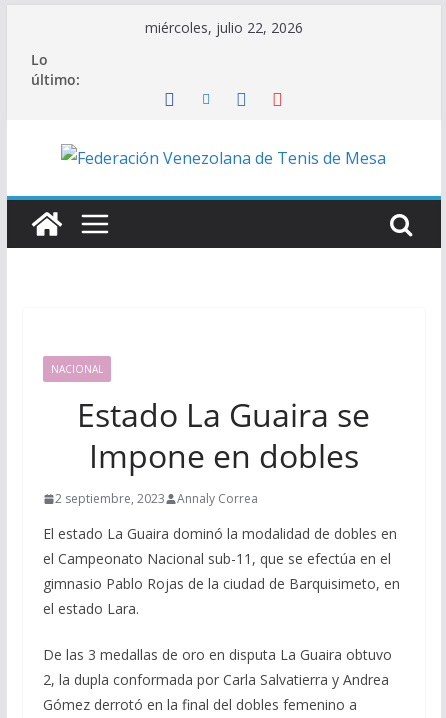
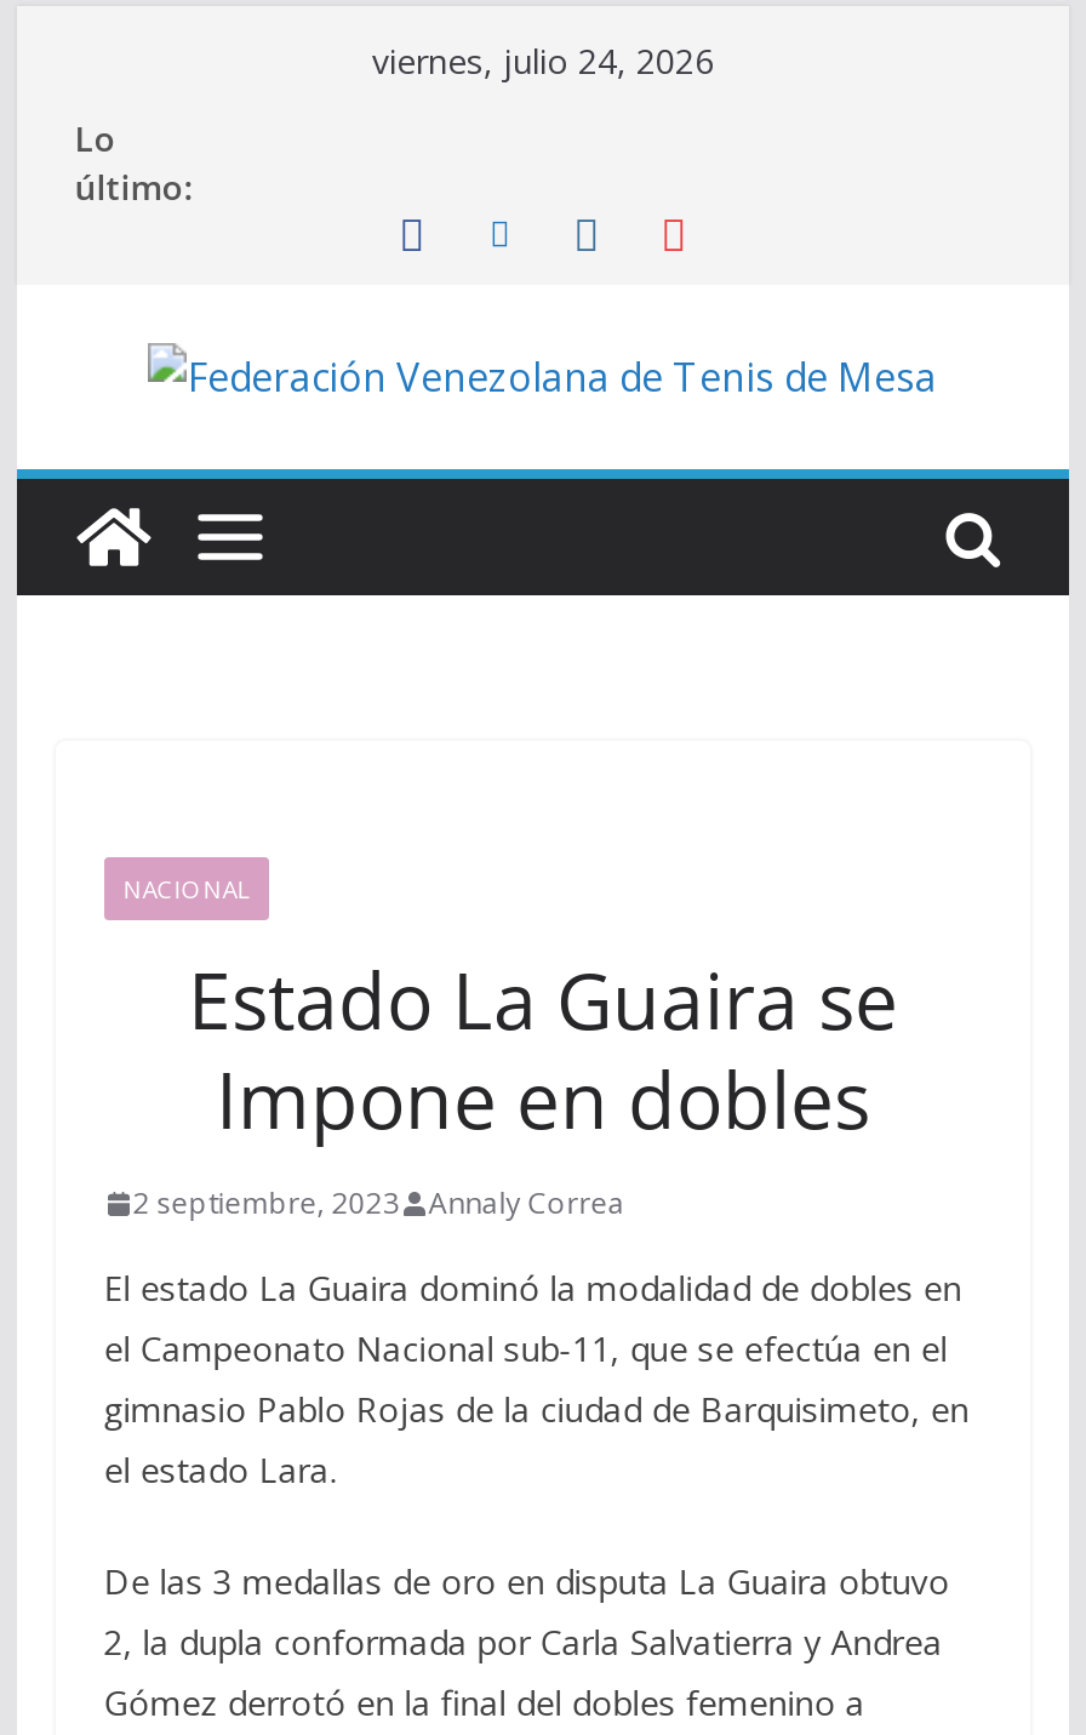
- miércoles, julio 22, 2026
+ viernes, julio 24, 2026
